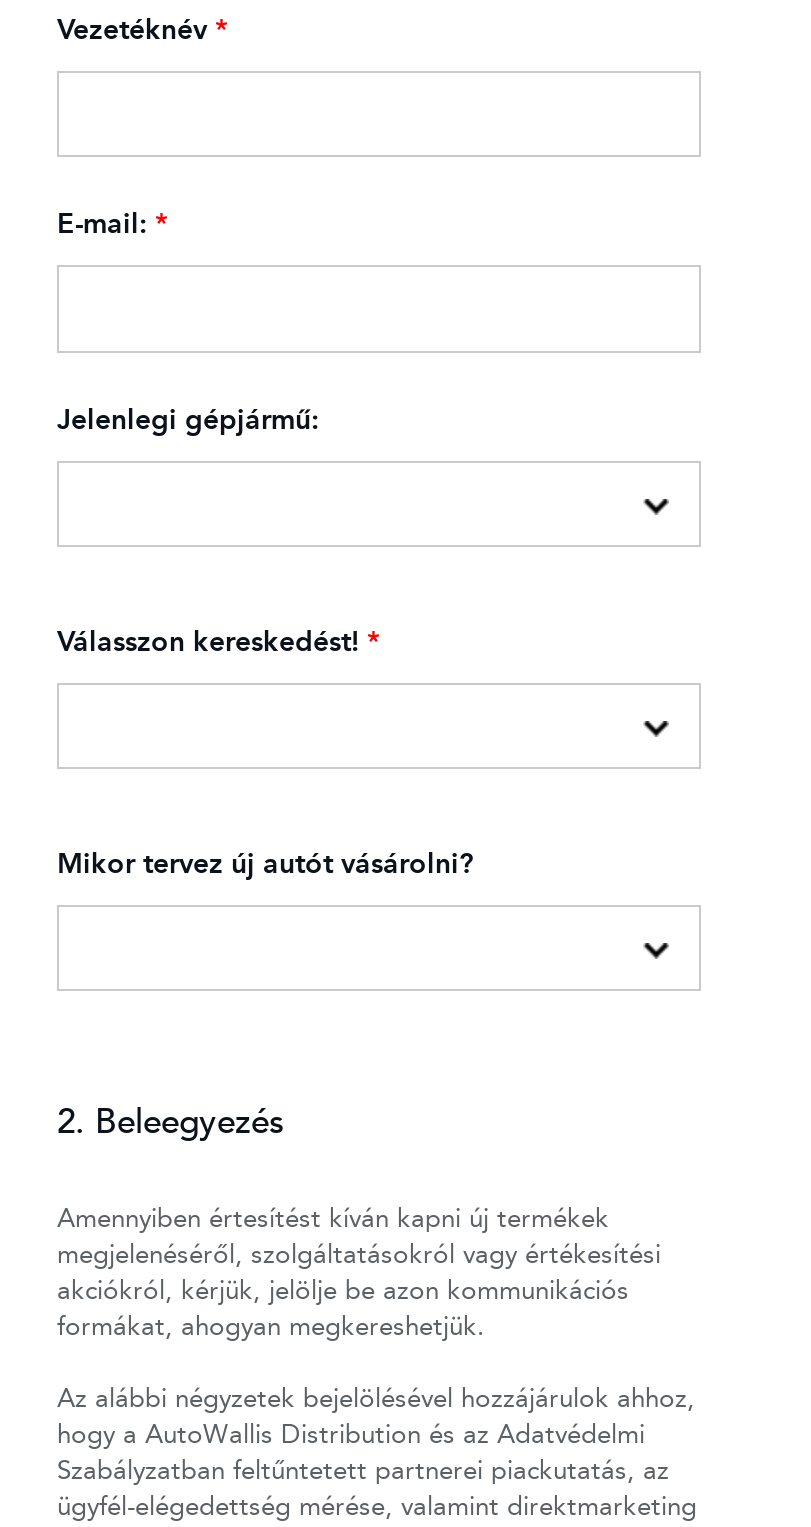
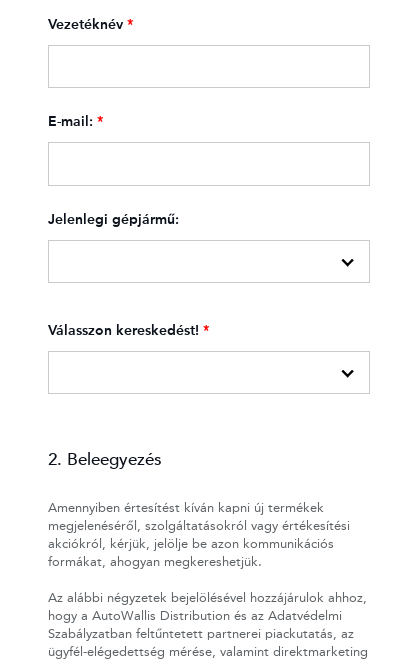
- Mikor tervez új autót vásárolni?
